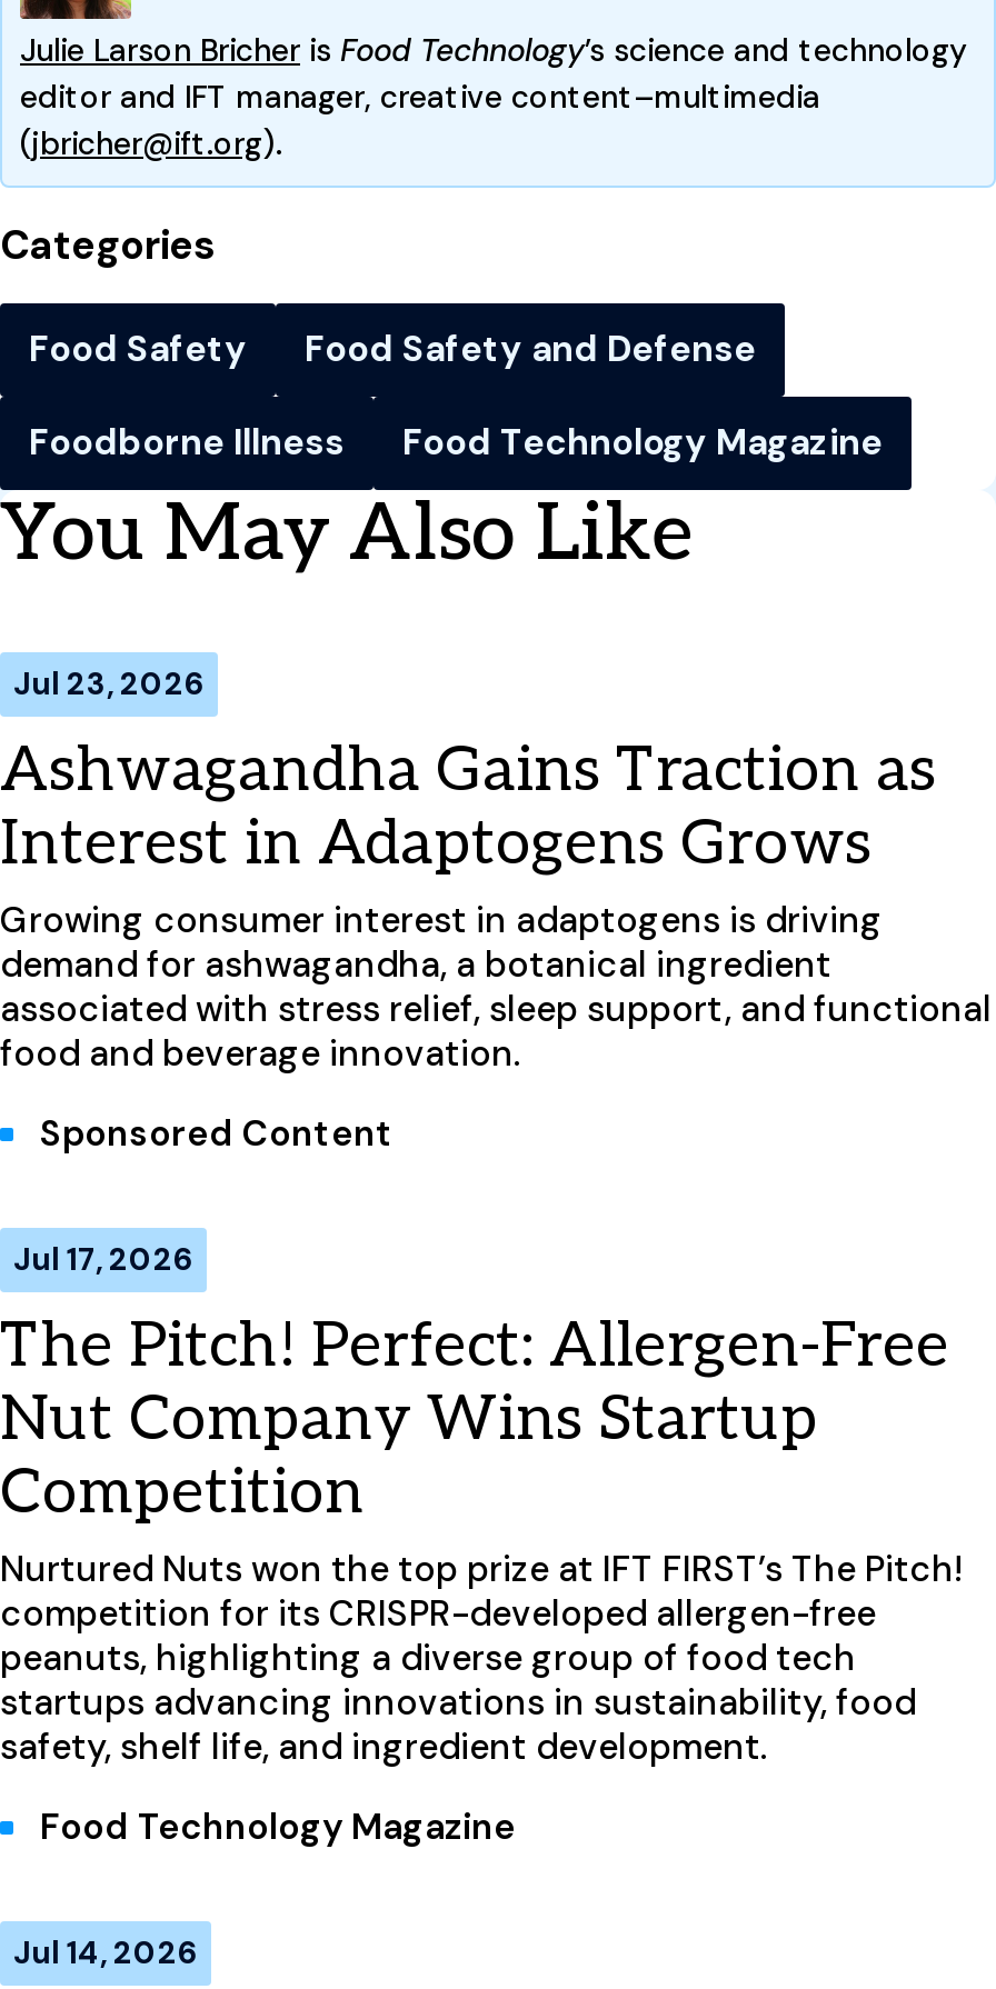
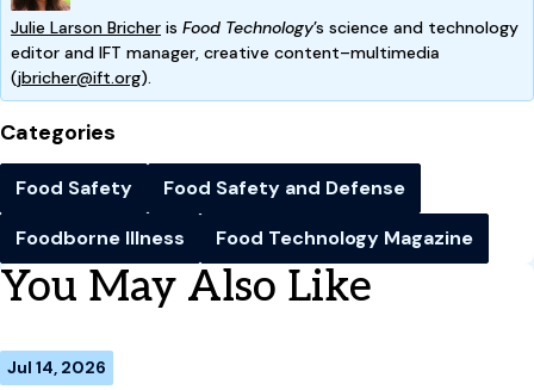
- Jul 23, 2026
- Ashwagandha Gains Traction as
- Interest in Adaptogens Grows
- Growing consumer interest in adaptogens is driving
- demand for ashwagandha, a botanical ingredient
- associated with stress relief, sleep support, and functional
- food and beverage innovation.
- Sponsored Content
- Jul 17, 2026
- The Pitch! Perfect: Allergen-Free
- Nut Company Wins Startup
- Competition
- Nurtured Nuts won the top prize at IFT FIRST’s The Pitch!
- competition for its CRISPR-developed allergen-free
- peanuts, highlighting a diverse group of food tech
- startups advancing innovations in sustainability, food
- safety, shelf life, and ingredient development.
- Food Technology Magazine
